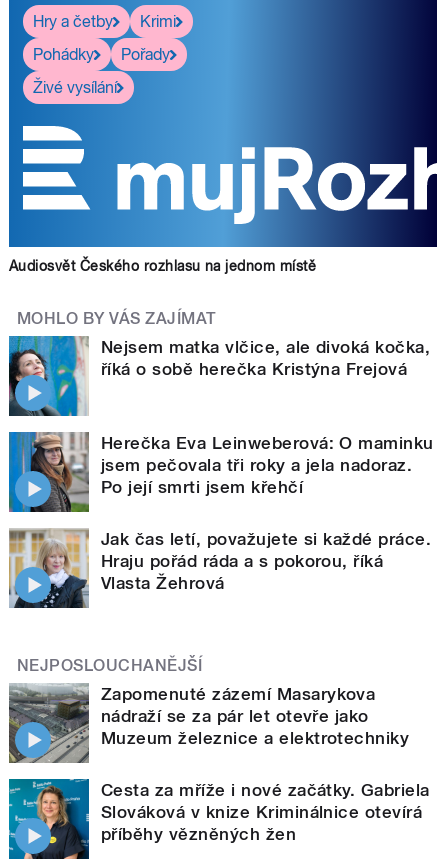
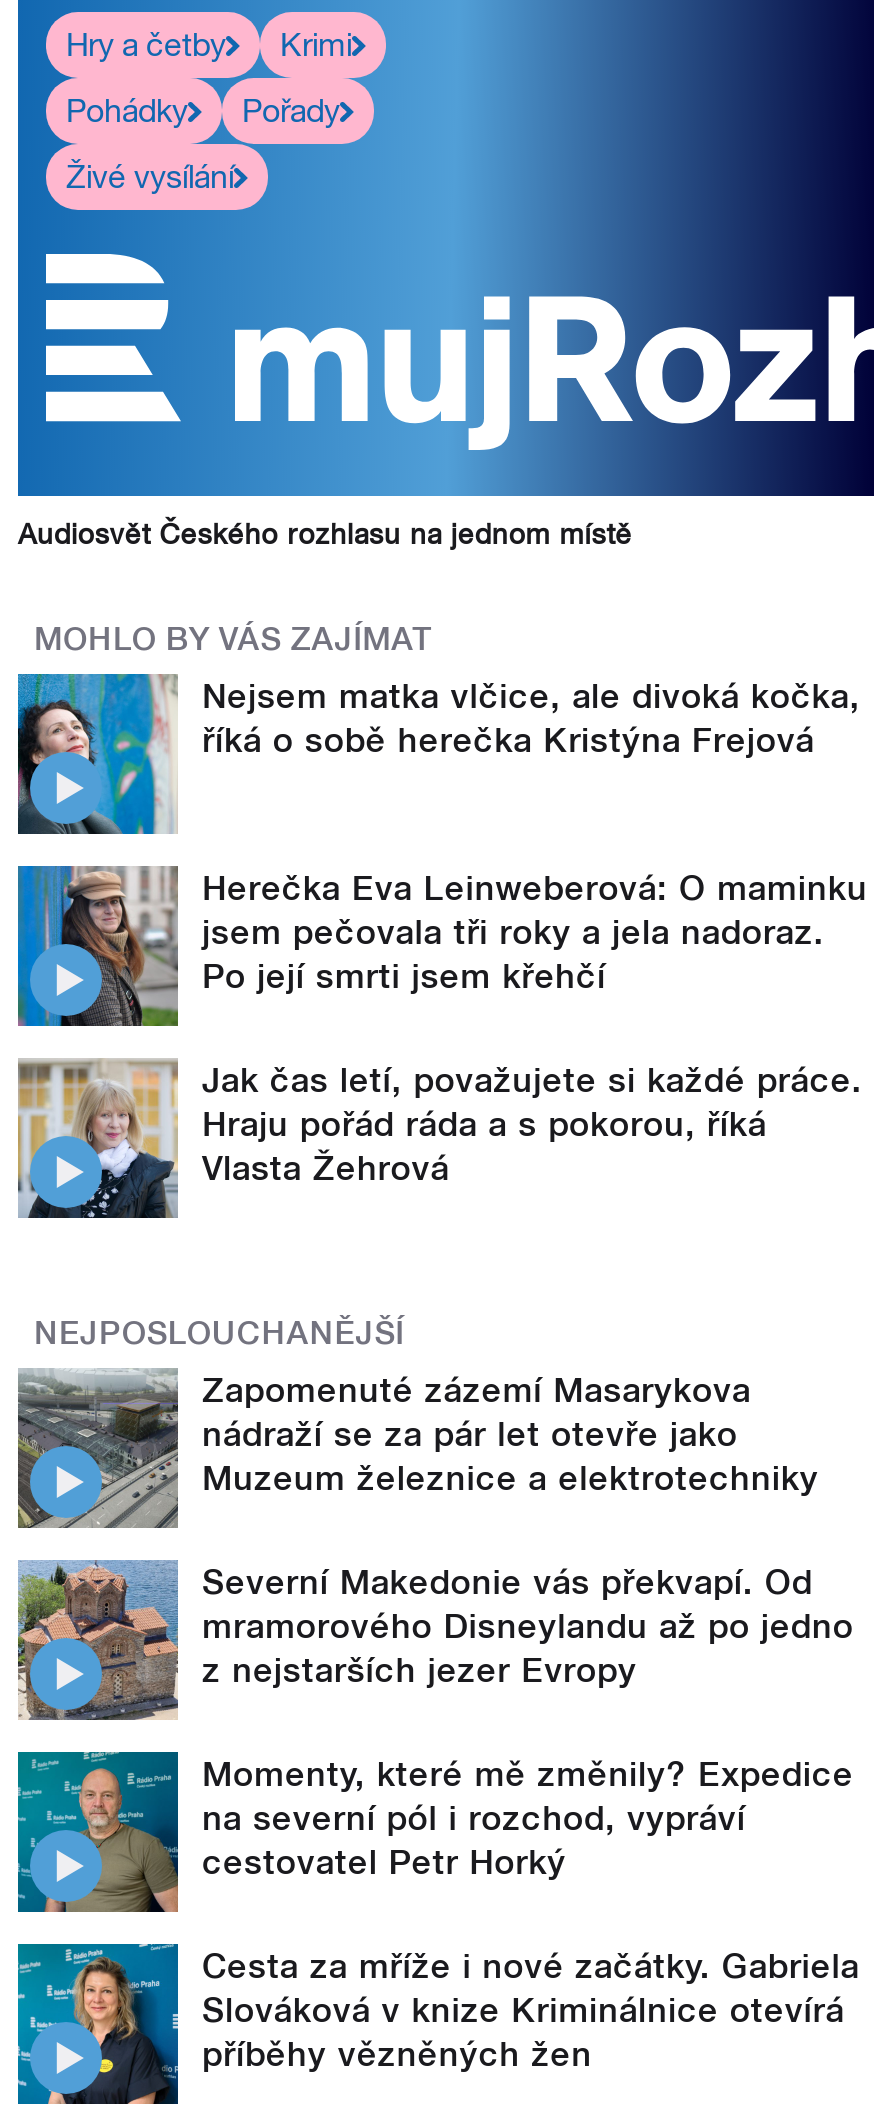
+ [image]
+ Severní Makedonie vás překvapí. Od
+ mramorového Disneylandu až po jedno
+ z nejstarších jezer Evropy
+ Momenty, které mě změnily? Expedice
+ na severní pól i rozchod, vypráví
+ cestovatel Petr Horký

+ [image]
